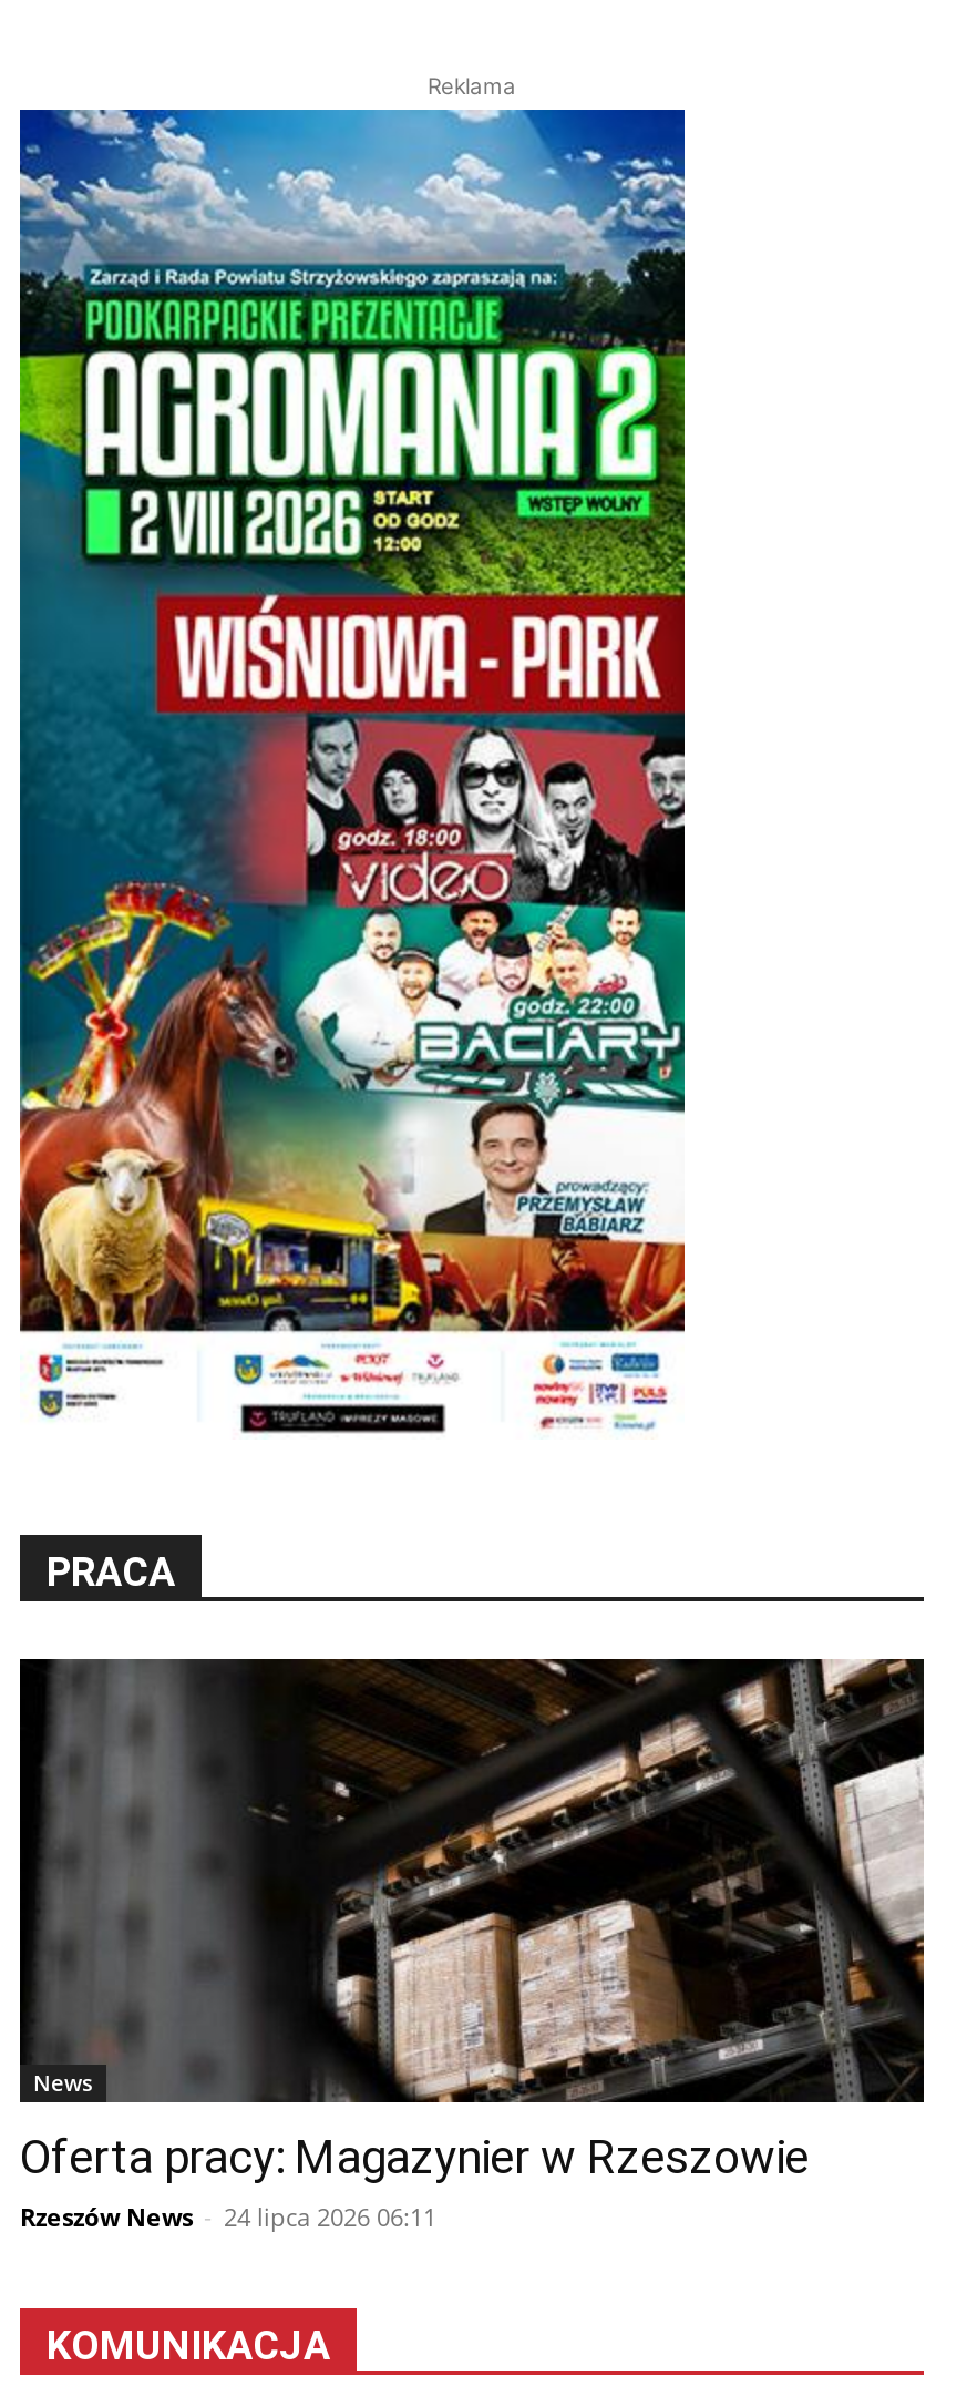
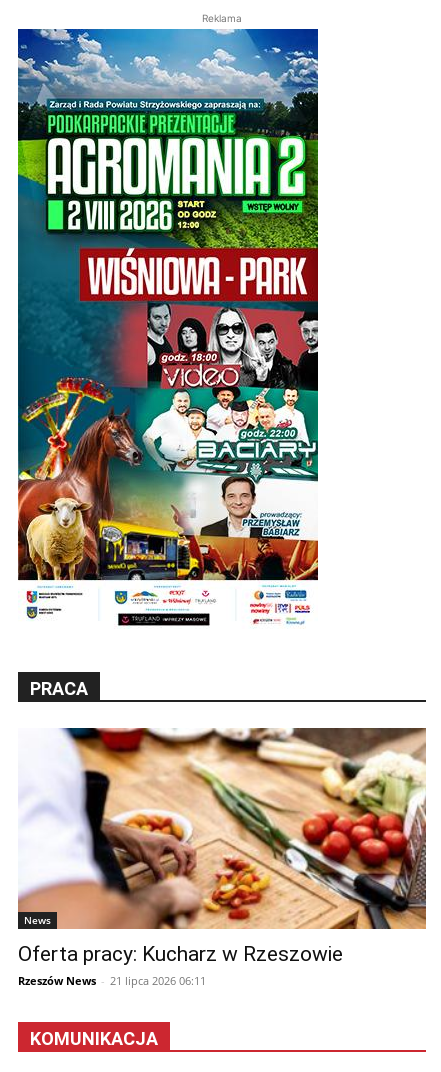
- [image]
- Oferta pracy: Magazynier w Rzeszowie
+ [image]
+ Oferta pracy: Kucharz w Rzeszowie

- Rzeszów News - 24 lipca 2026 06:11
+ Rzeszów News - 21 lipca 2026 06:11
